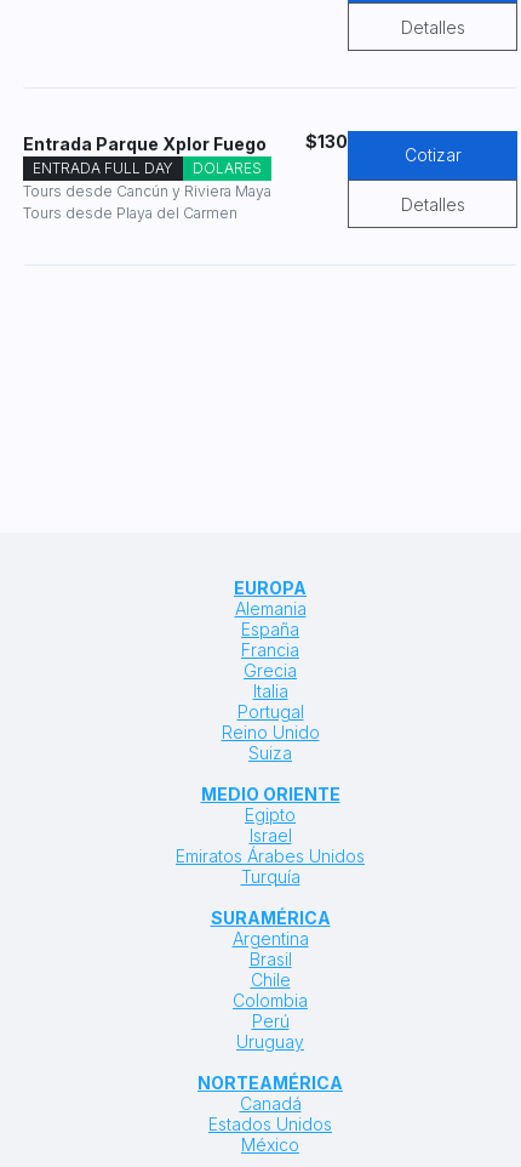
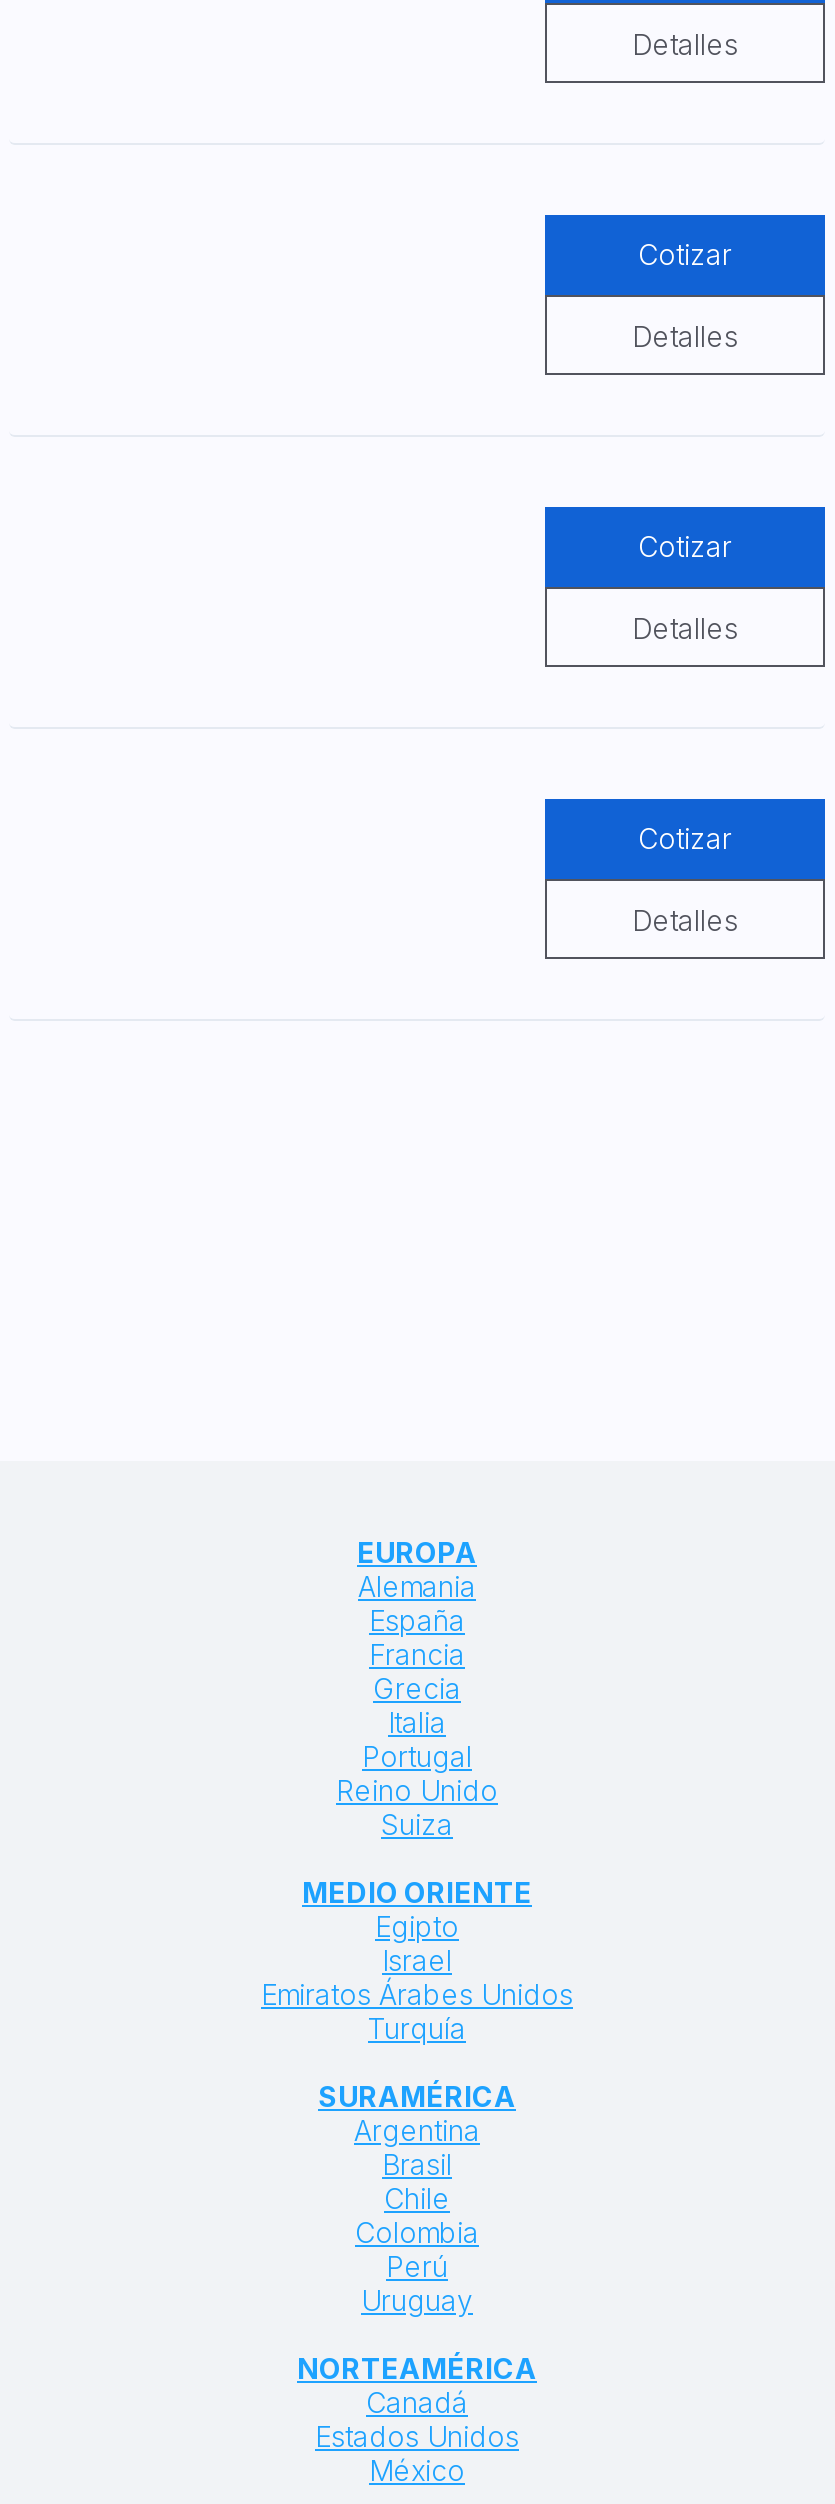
- Entrada Parque Xplor Fuego
- ENTRADA FULL DAY
- DOLARES
+ Cotizar
+ Detalles

- $130
- Tours desde Cancún y Riviera Maya
- Tours desde Playa del Carmen
+ Cotizar
+ Detalles
